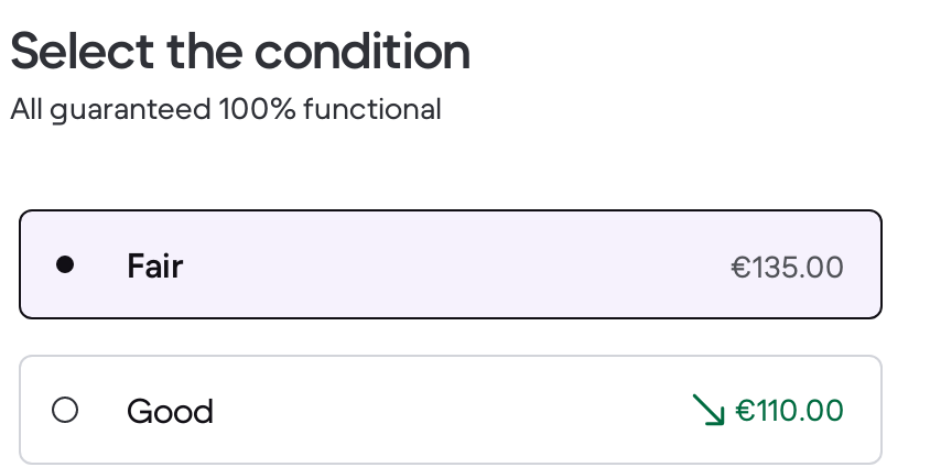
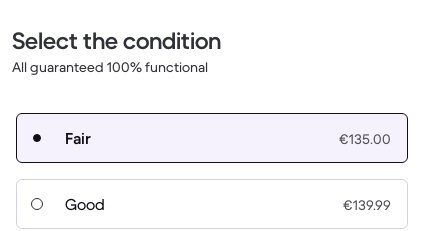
- €110.00
+ €139.99
